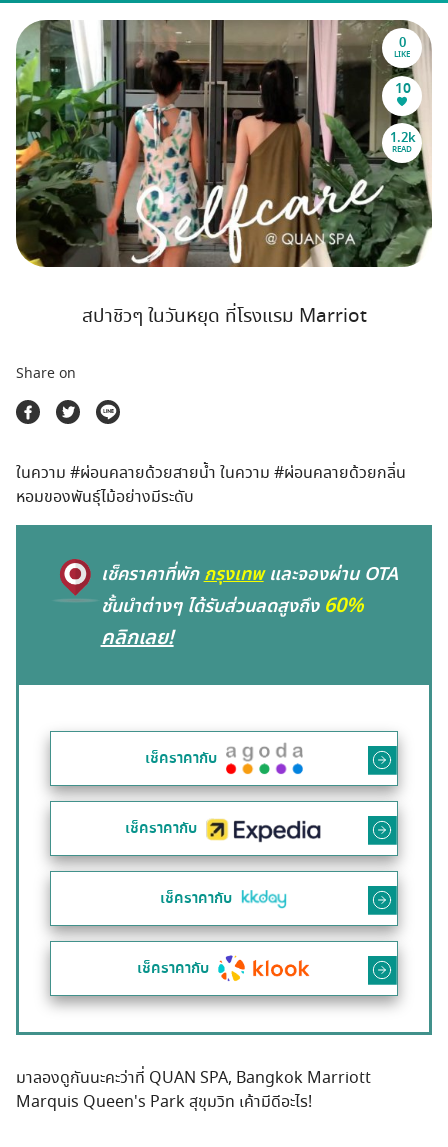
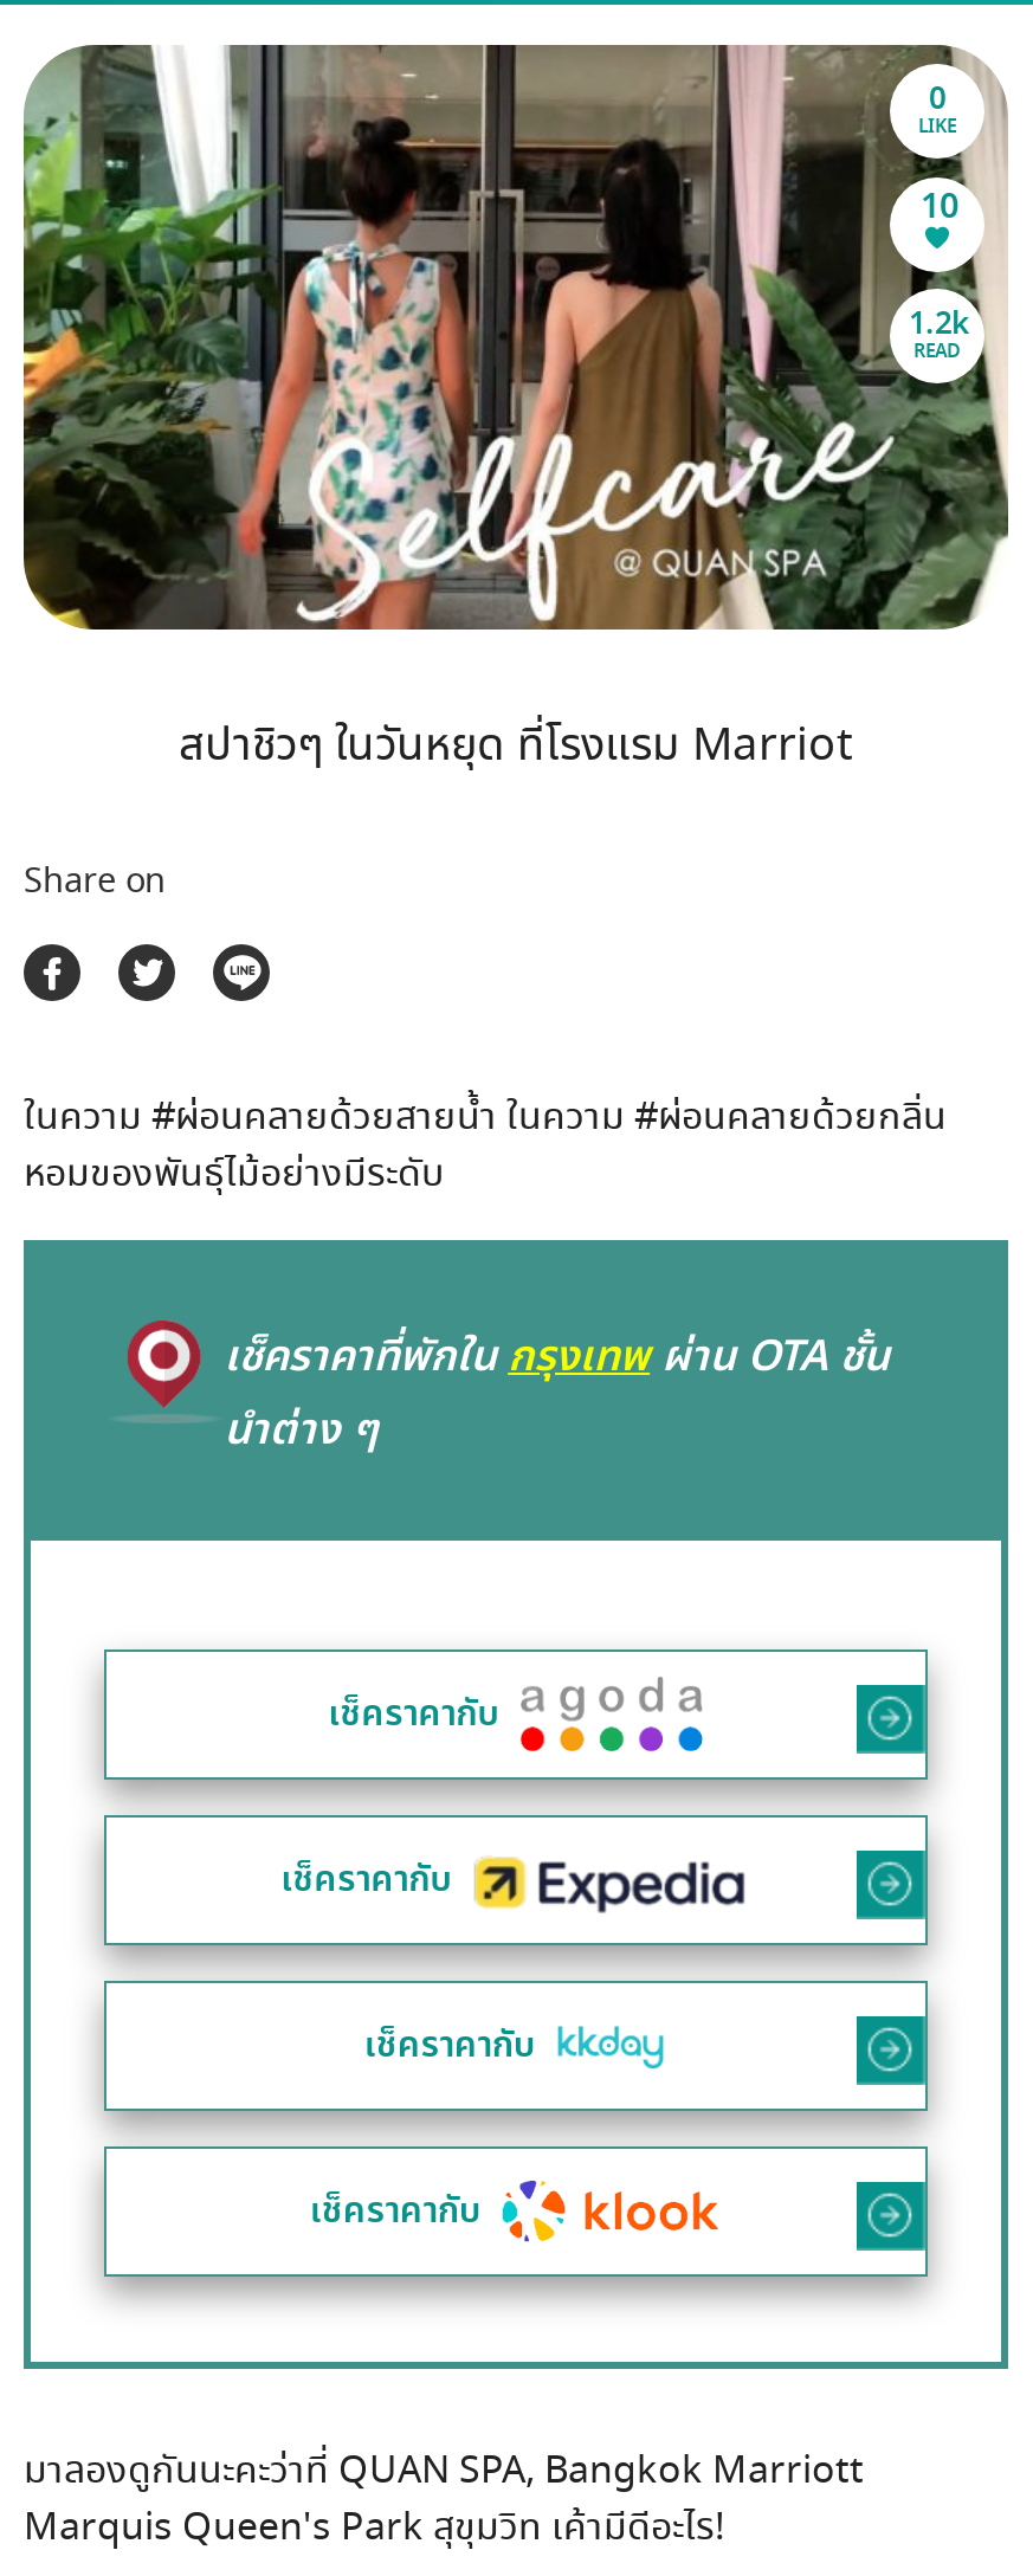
- เช็คราคาที่พักกรุงเทพและจองผ่าน OTA
- ชั้นนำต่างๆ ได้รับส่วนลดสูงถึง60%
- คลิกเลย!
+ เช็คราคาที่พักในกรุงเทพผ่าน OTA ชั้น
+ นำต่าง ๆ
